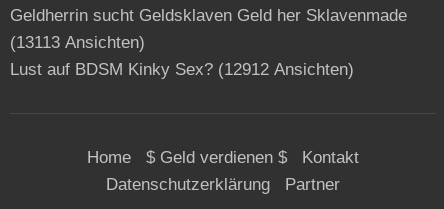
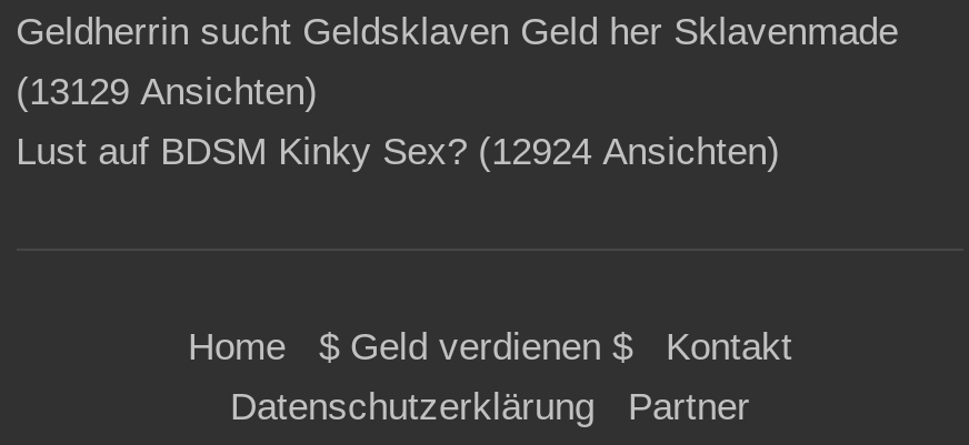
- (13113 Ansichten)
+ (13129 Ansichten)

- Lust auf BDSM Kinky Sex? (12912 Ansichten)
+ Lust auf BDSM Kinky Sex? (12924 Ansichten)
